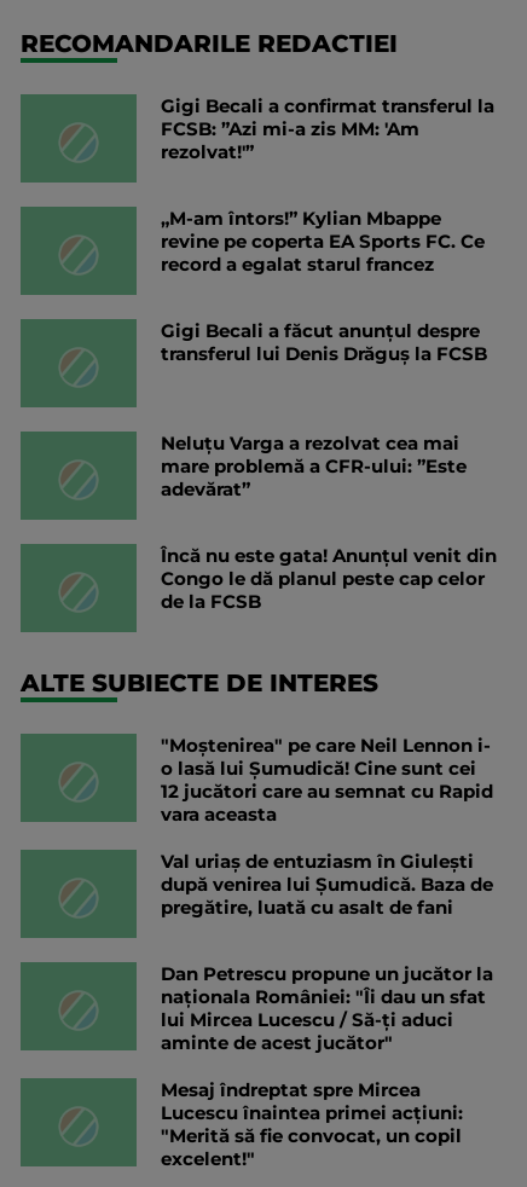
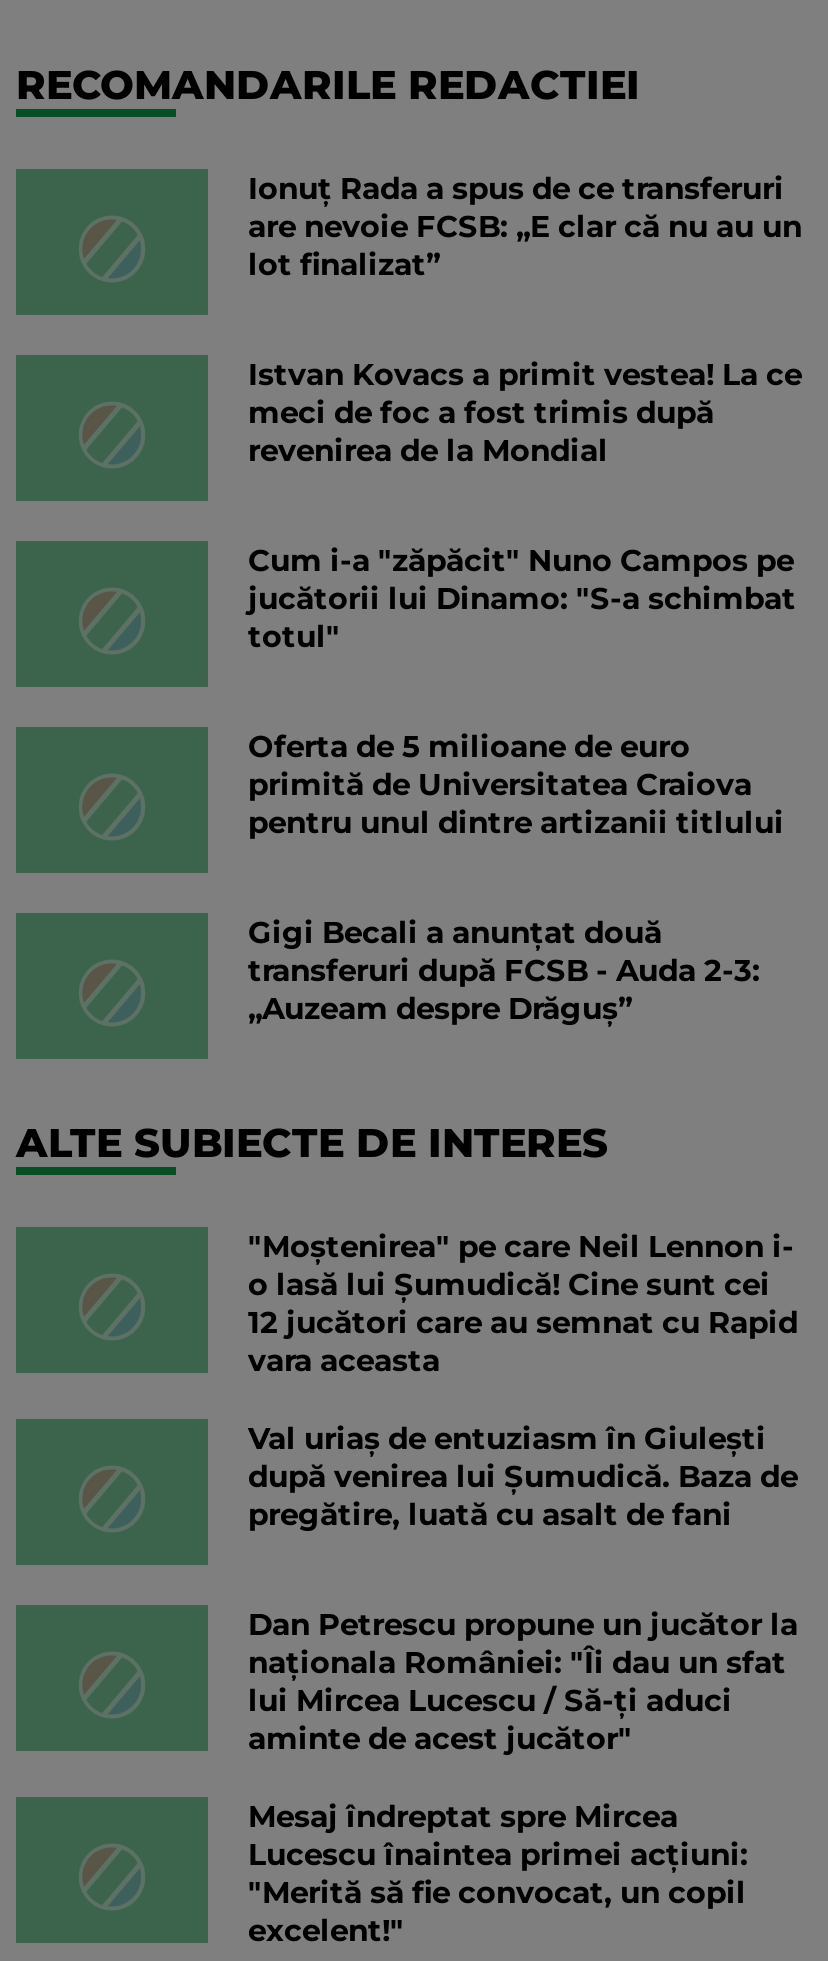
- Gigi Becali a confirmat transferul la
- FCSB: ”Azi mi-a zis MM: 'Am
- rezolvat!'”
+ Ionuț Rada a spus de ce transferuri
+ are nevoie FCSB: „E clar că nu au un
+ lot finalizat”

- „M-am întors!” Kylian Mbappe
- revine pe coperta EA Sports FC. Ce
- record a egalat starul francez
+ Istvan Kovacs a primit vestea! La ce
+ meci de foc a fost trimis după
+ revenirea de la Mondial

- Gigi Becali a făcut anunțul despre
- transferul lui Denis Drăguș la FCSB
+ Cum i-a "zăpăcit" Nuno Campos pe
+ jucătorii lui Dinamo: "S-a schimbat
+ totul"

- Neluțu Varga a rezolvat cea mai
- mare problemă a CFR-ului: ”Este
- adevărat”
+ Oferta de 5 milioane de euro
+ primită de Universitatea Craiova
+ pentru unul dintre artizanii titlului

- Încă nu este gata! Anunțul venit din
- Congo le dă planul peste cap celor
- de la FCSB
+ Gigi Becali a anunțat două
+ transferuri după FCSB - Auda 2-3:
+ „Auzeam despre Drăguș”
